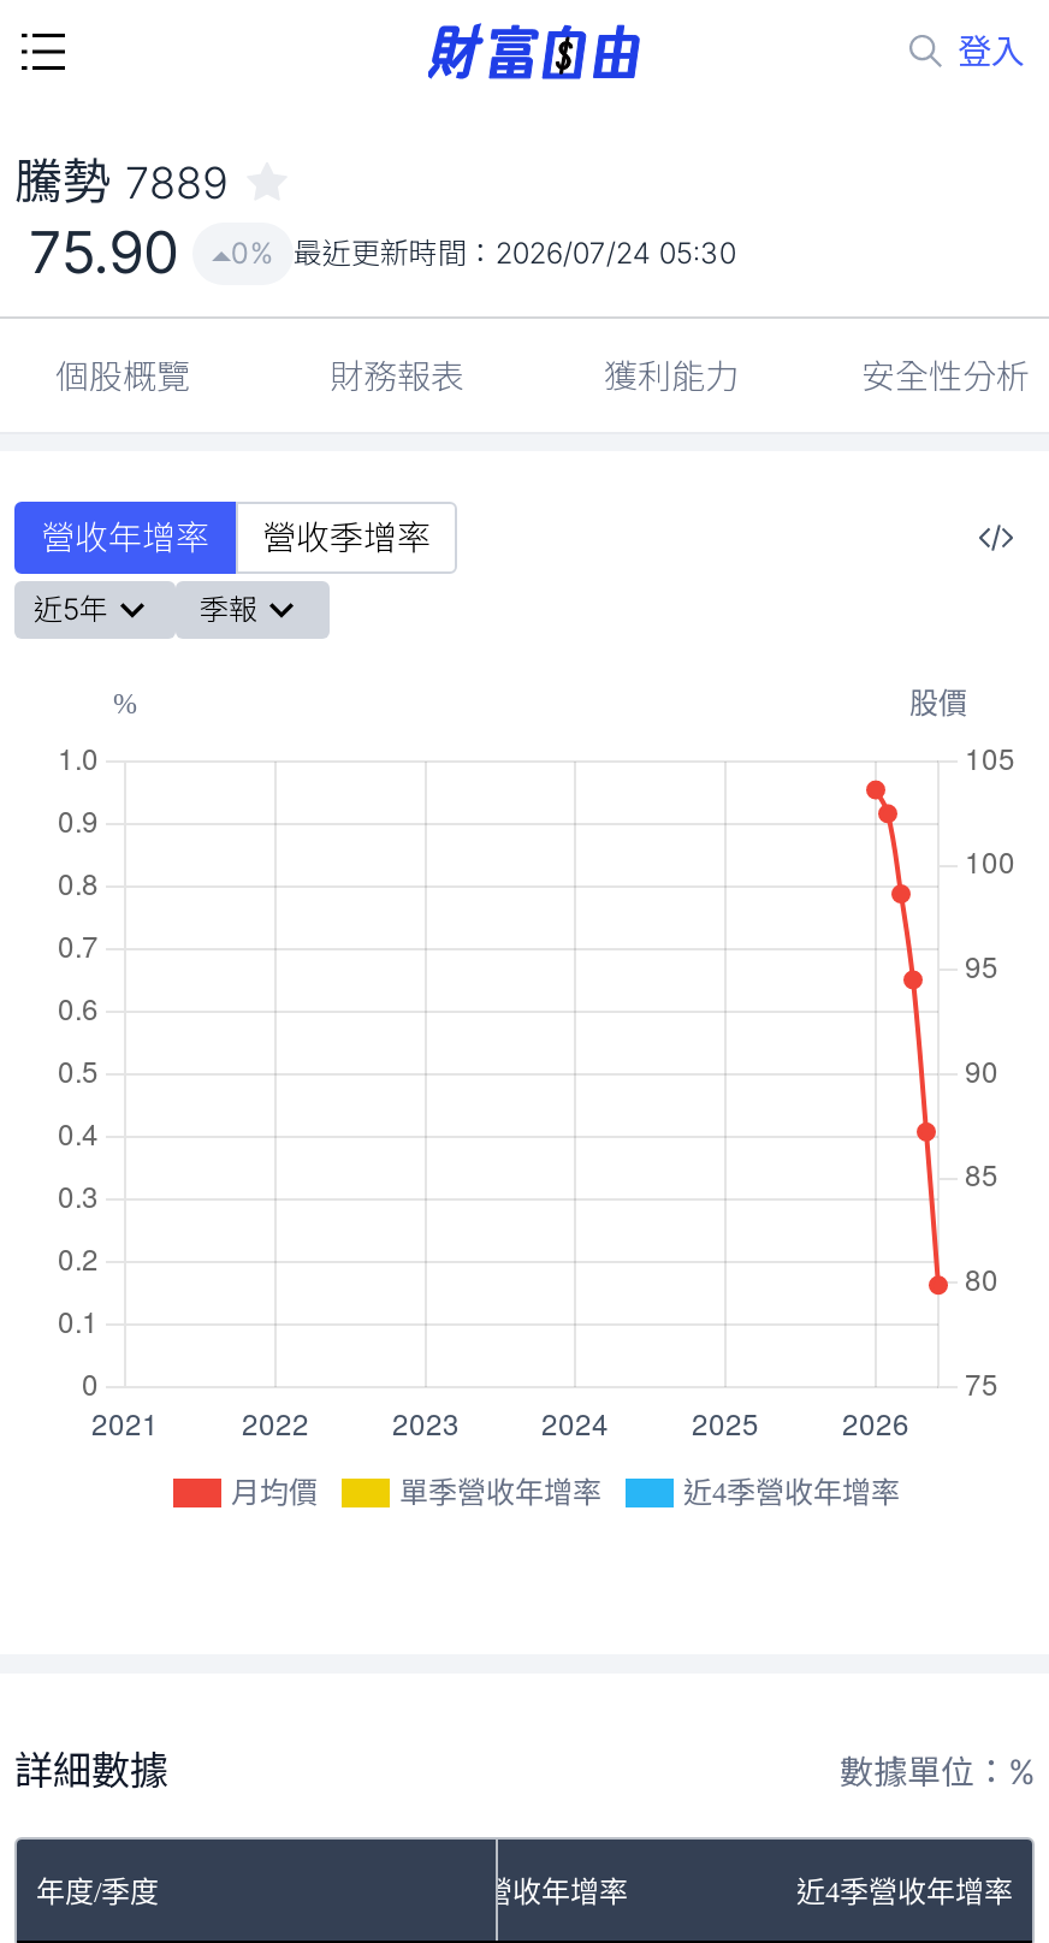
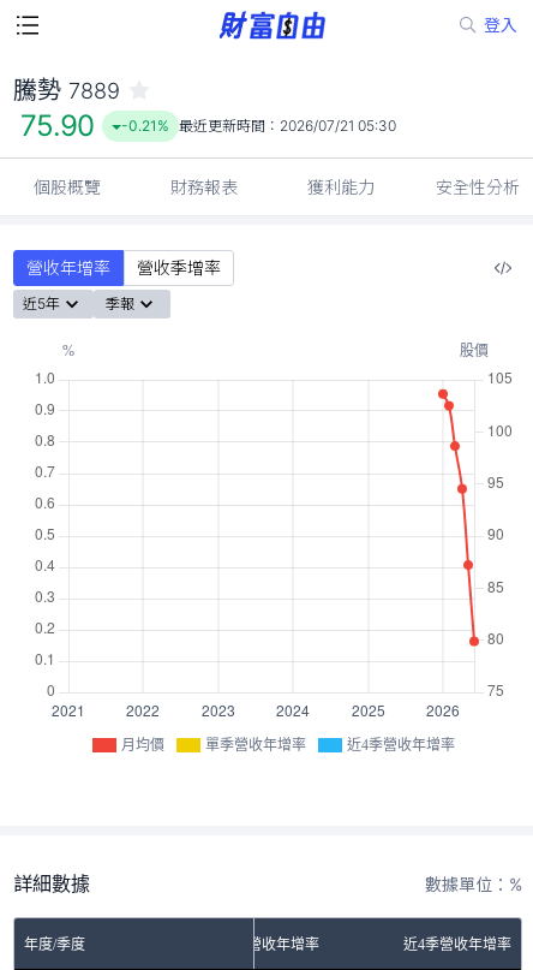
- 0% 最近更新時間：2026/07/24 05:30
+ -0.21% 最近更新時間：2026/07/21 05:30
